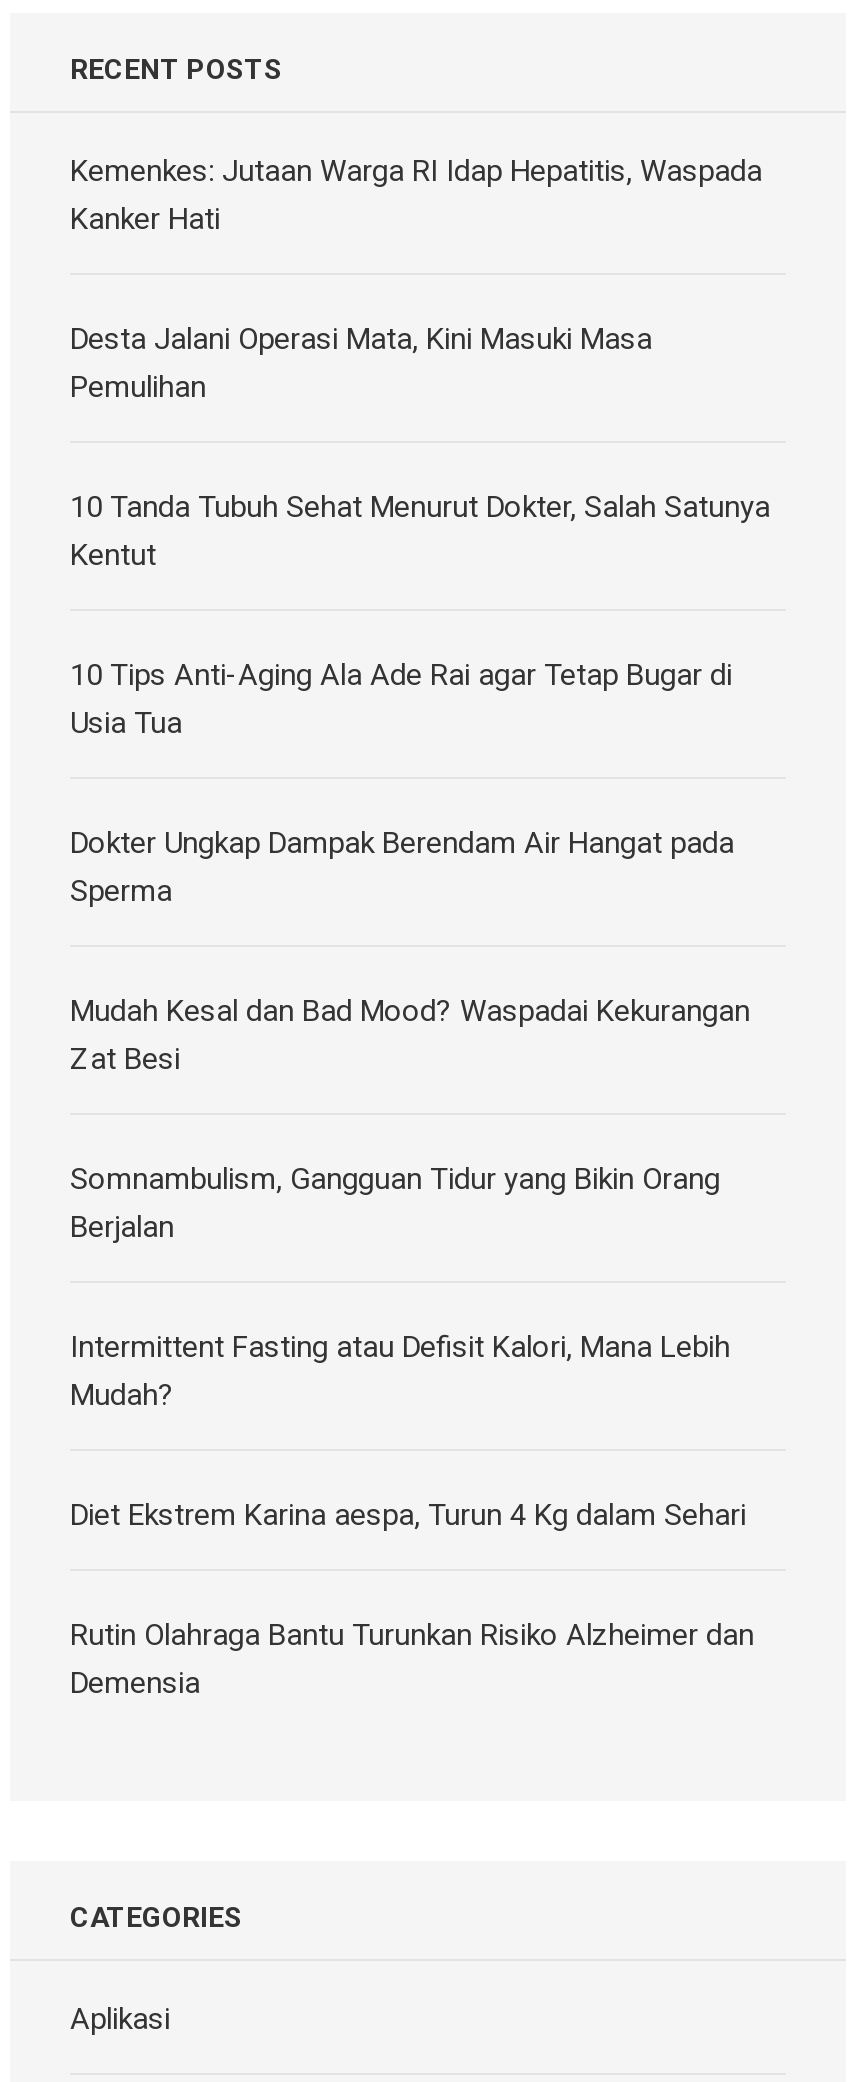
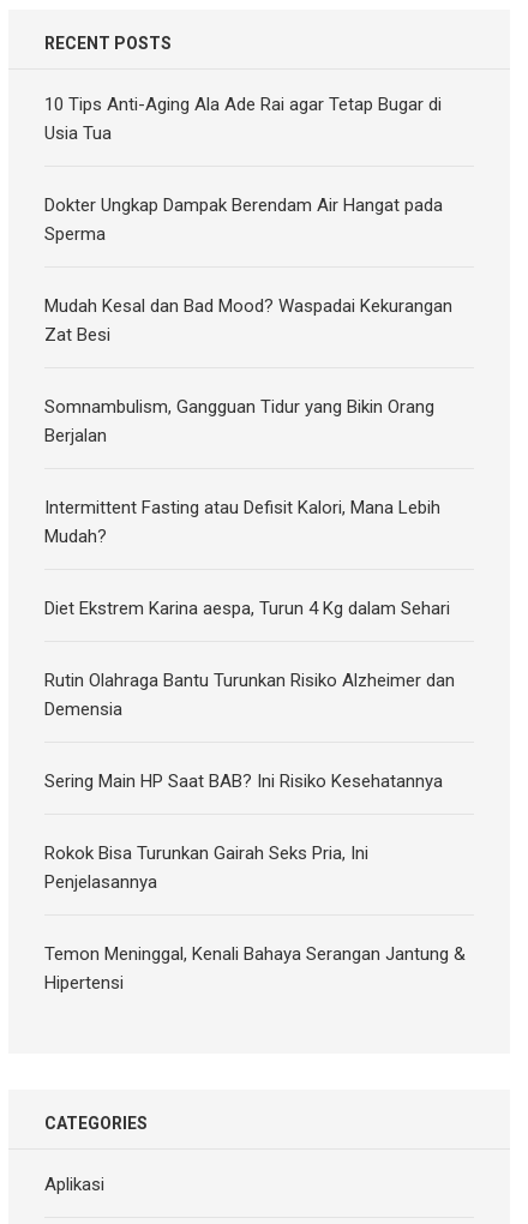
- Kemenkes: Jutaan Warga RI Idap Hepatitis, Waspada
- Kanker Hati
- Desta Jalani Operasi Mata, Kini Masuki Masa
- Pemulihan
- 10 Tanda Tubuh Sehat Menurut Dokter, Salah Satunya
- Kentut

moved up: 10 Tips Anti-Aging Ala Ade Rai agar Tetap Bugar di | Usia Tua | Dokter Ungkap Dampak Berendam Air Hangat pada | ... | Rutin Olahraga Bantu Turunkan Risiko Alzheimer dan | Demensia

+ Sering Main HP Saat BAB? Ini Risiko Kesehatannya
+ Rokok Bisa Turunkan Gairah Seks Pria, Ini
+ Penjelasannya
+ Temon Meninggal, Kenali Bahaya Serangan Jantung &
+ Hipertensi
